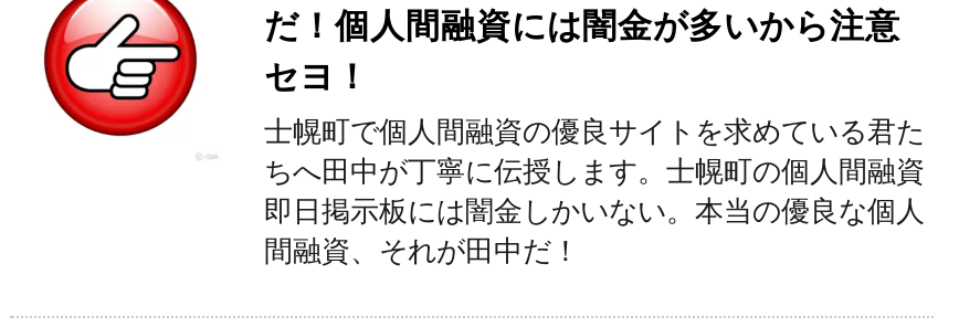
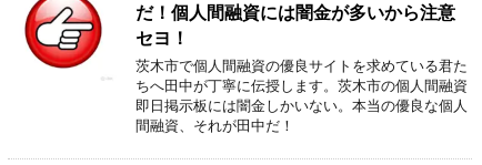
- 士幌町で個人間融資の優良サイトを求めている君た
+ 茨木市で個人間融資の優良サイトを求めている君た

- ちへ田中が丁寧に伝授します。士幌町の個人間融資
+ ちへ田中が丁寧に伝授します。茨木市の個人間融資
